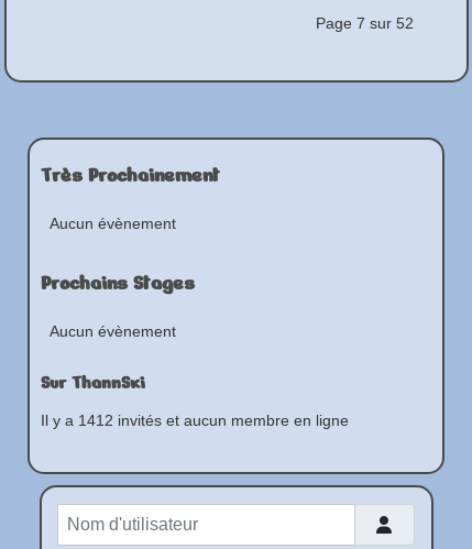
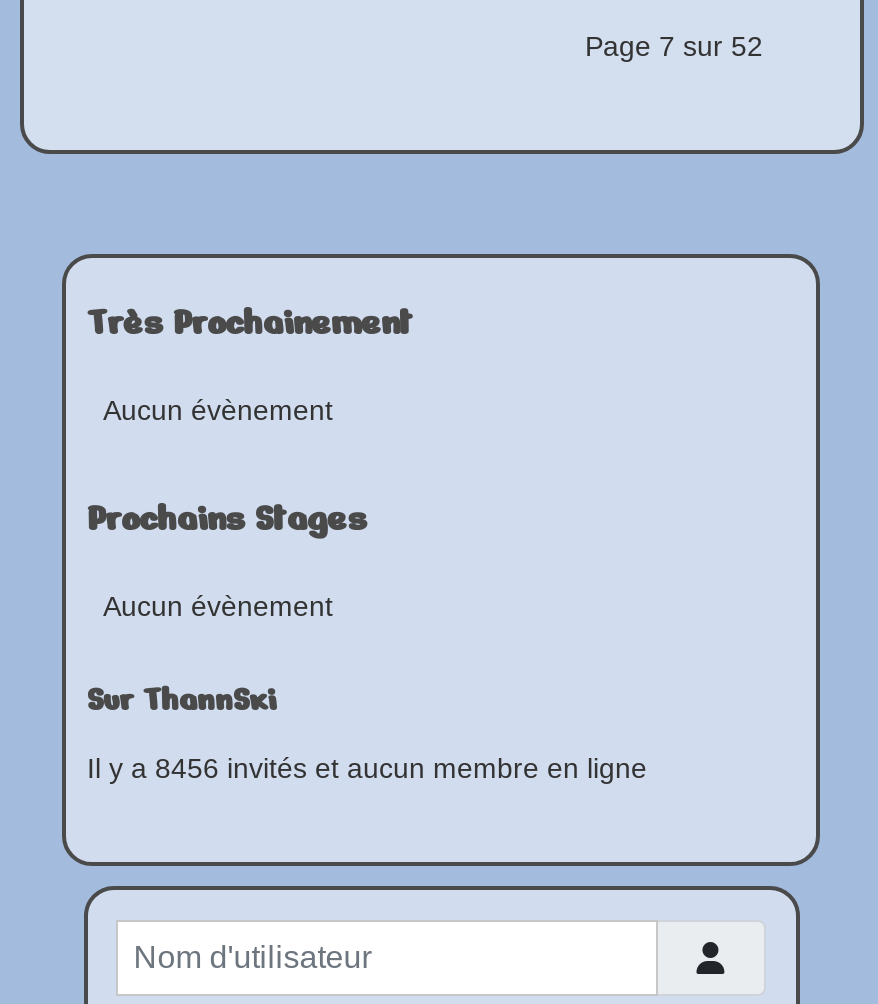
- Il y a 1412 invités et aucun membre en ligne
+ Il y a 8456 invités et aucun membre en ligne
